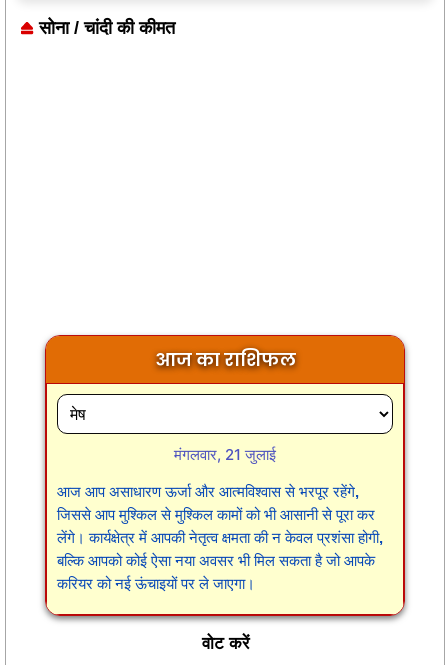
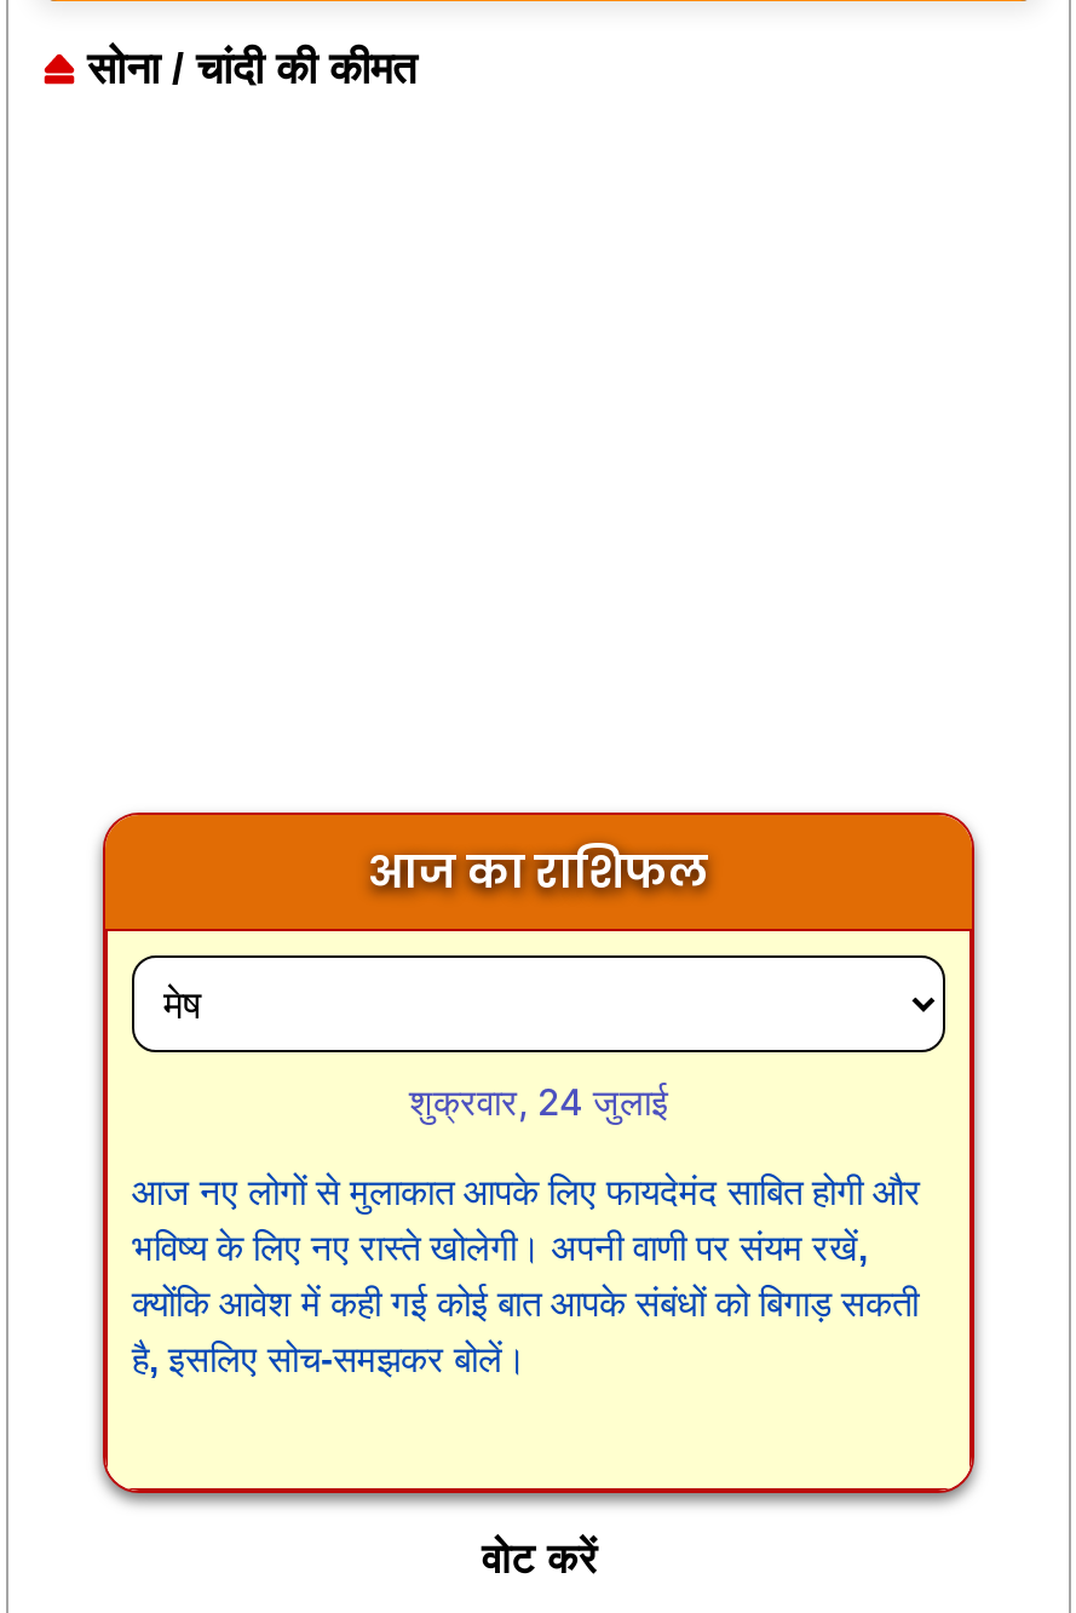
- मंगलवार, 21 जुलाई
+ शुक्रवार, 24 जुलाई

- आज आप असाधारण ऊर्जा और आत्मविश्वास से भरपूर रहेंगे,
- जिससे आप मुश्किल से मुश्किल कामों को भी आसानी से पूरा कर
- लेंगे। कार्यक्षेत्र में आपकी नेतृत्व क्षमता की न केवल प्रशंसा होगी,
- बल्कि आपको कोई ऐसा नया अवसर भी मिल सकता है जो आपके
- करियर को नई ऊंचाइयों पर ले जाएगा।
+ आज नए लोगों से मुलाकात आपके लिए फायदेमंद साबित होगी और
+ भविष्य के लिए नए रास्ते खोलेगी। अपनी वाणी पर संयम रखें,
+ क्योंकि आवेश में कही गई कोई बात आपके संबंधों को बिगाड़ सकती
+ है, इसलिए सोच-समझकर बोलें।
